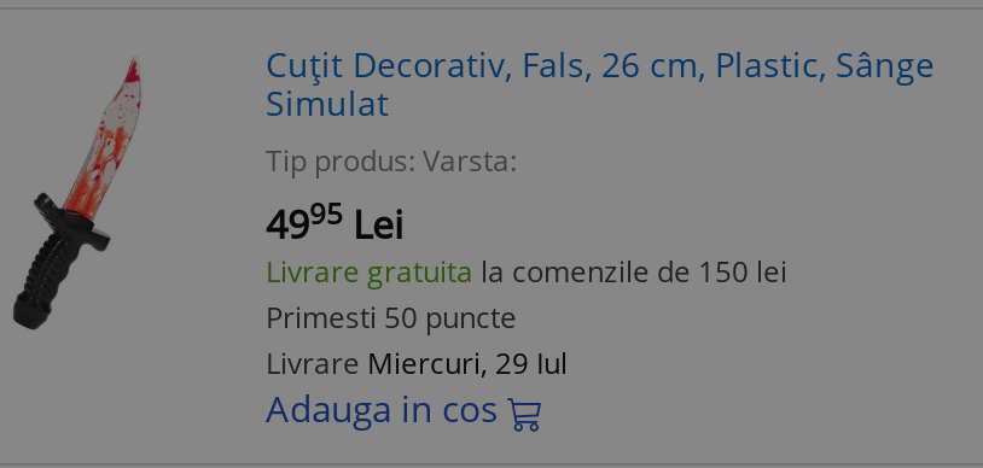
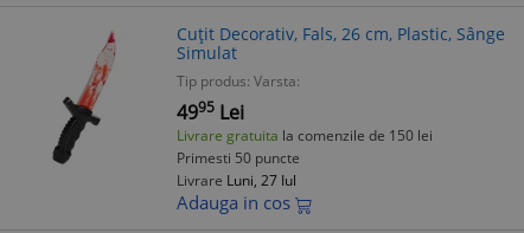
- Livrare Miercuri, 29 Iul
+ Livrare Luni, 27 Iul
